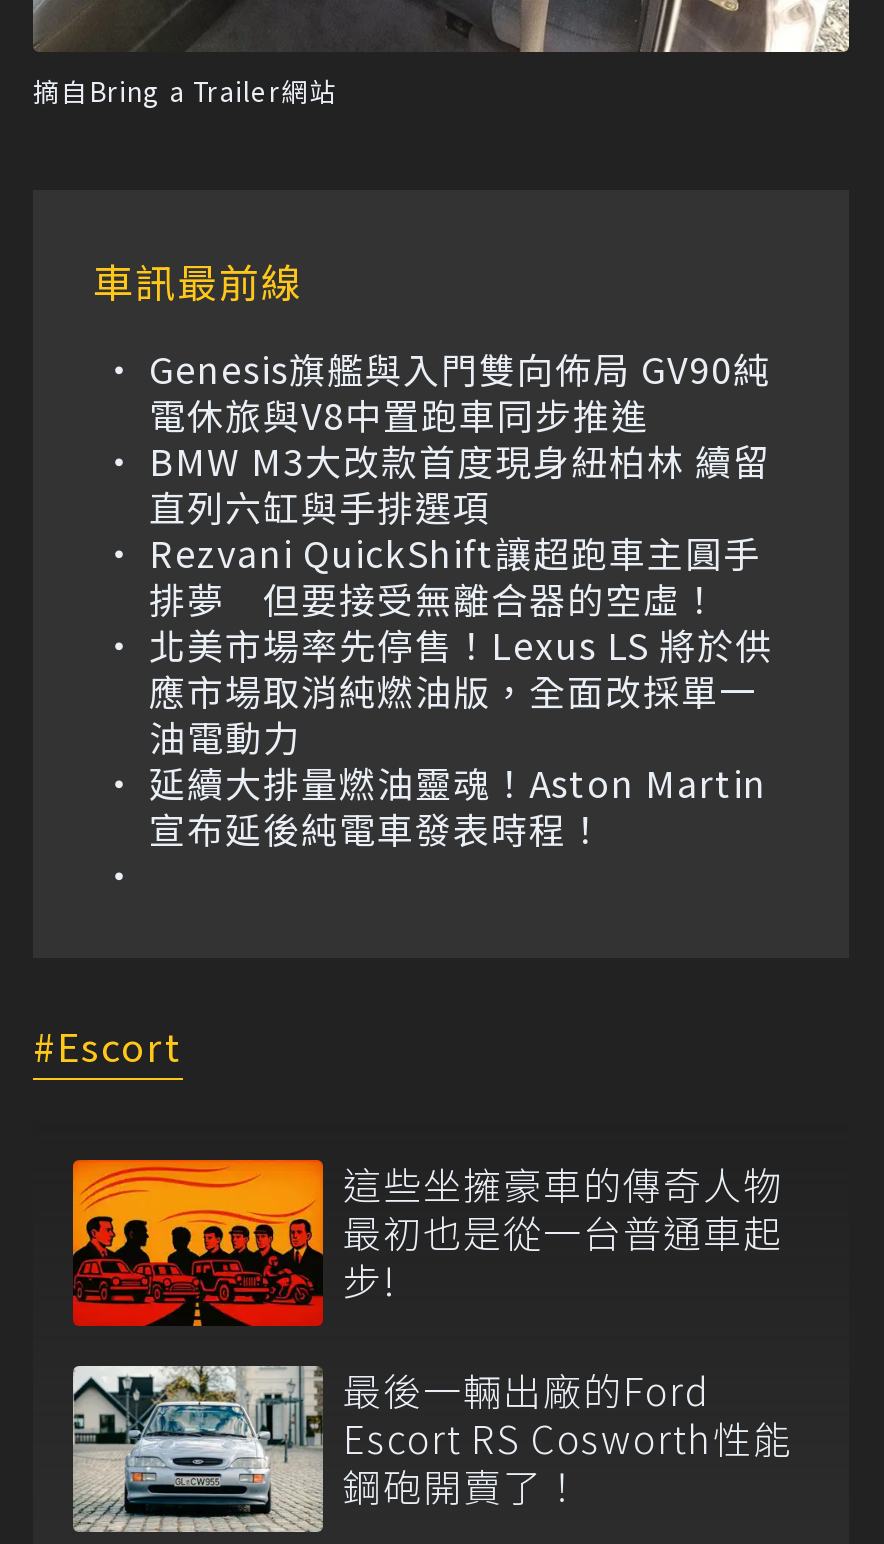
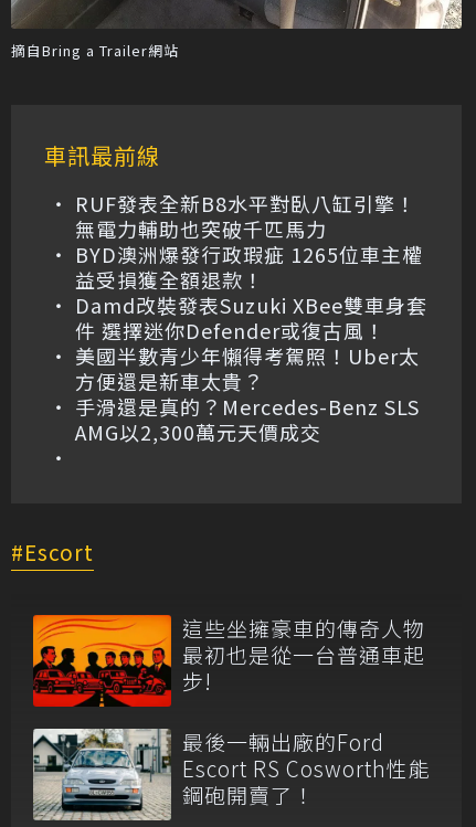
- Genesis旗艦與入門雙向佈局 GV90純
- 電休旅與V8中置跑車同步推進
- BMW M3大改款首度現身紐柏林 續留
- 直列六缸與手排選項
- Rezvani QuickShift讓超跑車主圓手
- 排夢 但要接受無離合器的空虛！
- 北美市場率先停售！Lexus LS 將於供
- 應市場取消純燃油版，全面改採單一
- 油電動力
- 延續大排量燃油靈魂！Aston Martin
- 宣布延後純電車發表時程！
+ RUF發表全新B8水平對臥八缸引擎！
+ 無電力輔助也突破千匹馬力
+ BYD澳洲爆發行政瑕疵 1265位車主權
+ 益受損獲全額退款！
+ Damd改裝發表Suzuki XBee雙車身套
+ 件 選擇迷你Defender或復古風！
+ 美國半數青少年懶得考駕照！Uber太
+ 方便還是新車太貴？
+ 手滑還是真的？Mercedes-Benz SLS
+ AMG以2,300萬元天價成交
